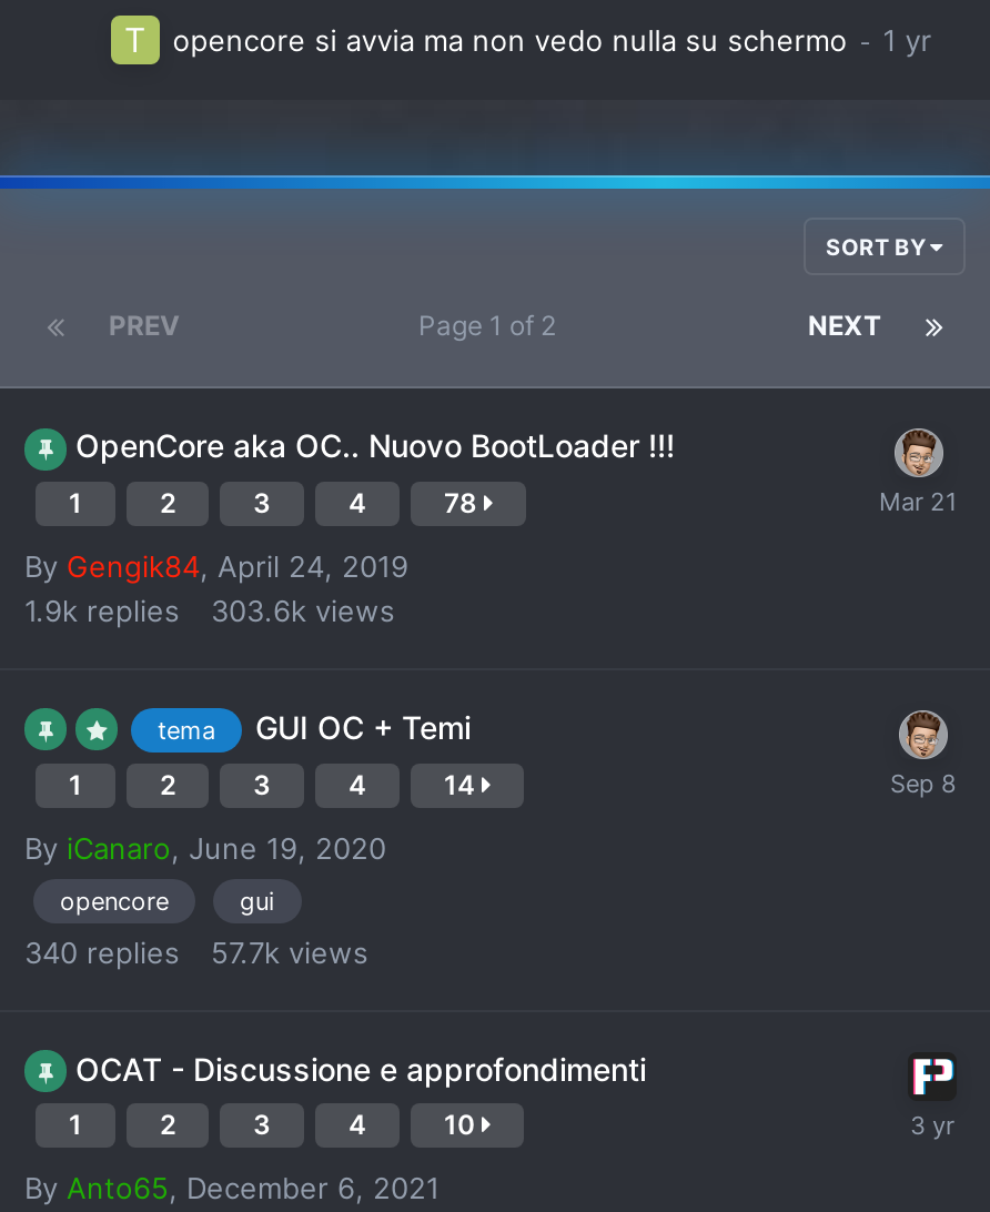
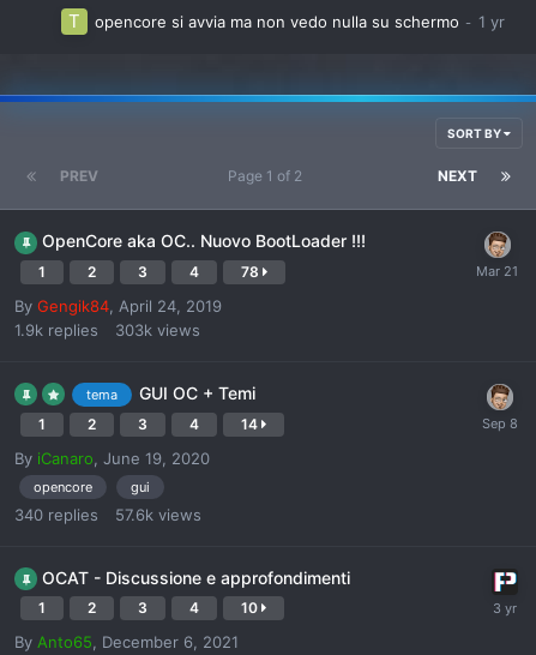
- 1.9k replies 303.6k views
+ 1.9k replies 303k views

- 340 replies 57.7k views
+ 340 replies 57.6k views
